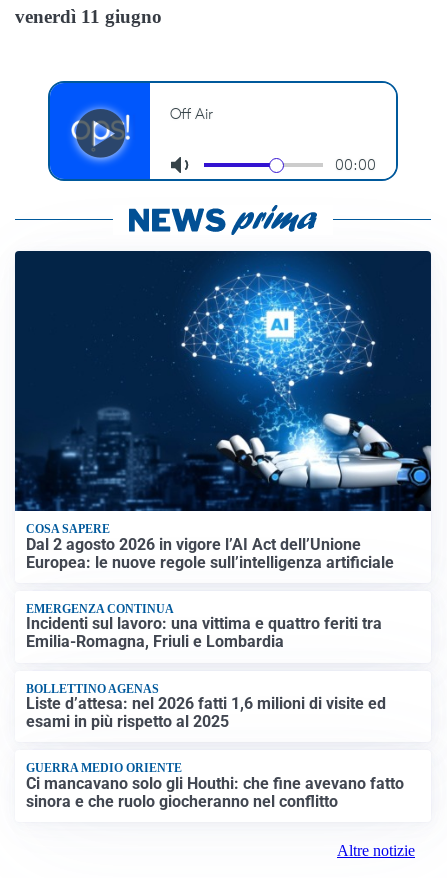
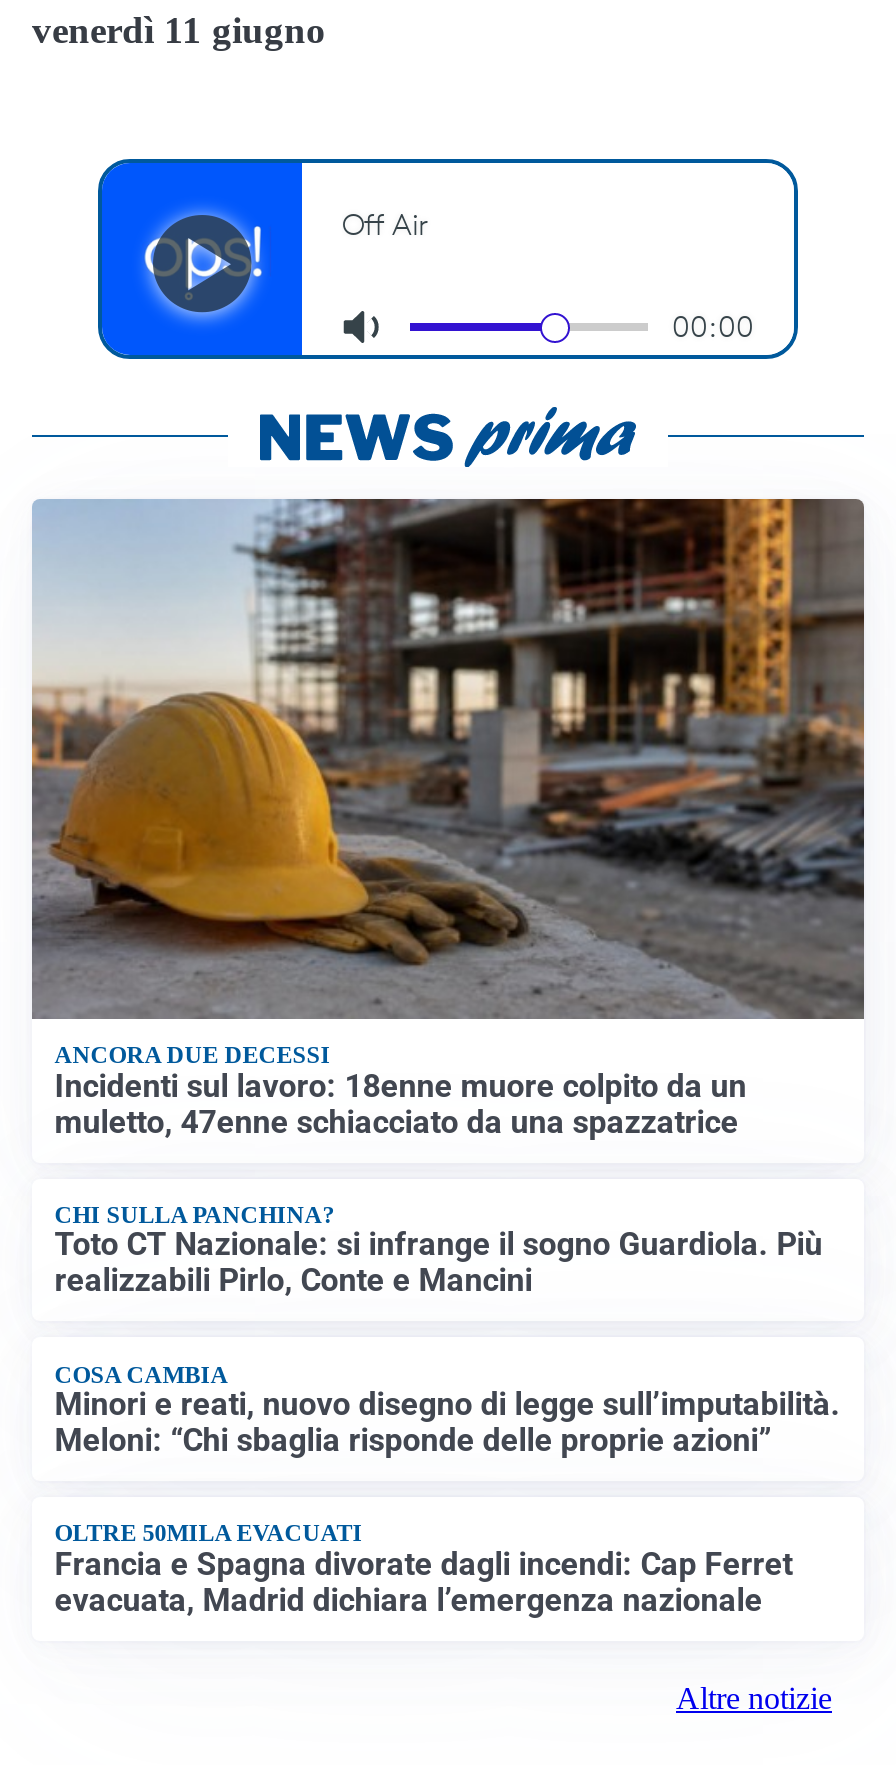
- [image]
- COSA SAPERE
- Dal 2 agosto 2026 in vigore l’AI Act dell’Unione
- Europea: le nuove regole sull’intelligenza artificiale
+ [image]
+ ANCORA DUE DECESSI
+ Incidenti sul lavoro: 18enne muore colpito da un
+ muletto, 47enne schiacciato da una spazzatrice

- EMERGENZA CONTINUA
- Incidenti sul lavoro: una vittima e quattro feriti tra
- Emilia-Romagna, Friuli e Lombardia
+ CHI SULLA PANCHINA?
+ Toto CT Nazionale: si infrange il sogno Guardiola. Più
+ realizzabili Pirlo, Conte e Mancini

- BOLLETTINO AGENAS
- Liste d’attesa: nel 2026 fatti 1,6 milioni di visite ed
- esami in più rispetto al 2025
+ COSA CAMBIA
+ Minori e reati, nuovo disegno di legge sull’imputabilità.
+ Meloni: “Chi sbaglia risponde delle proprie azioni”

- GUERRA MEDIO ORIENTE
- Ci mancavano solo gli Houthi: che fine avevano fatto
- sinora e che ruolo giocheranno nel conflitto
+ OLTRE 50MILA EVACUATI
+ Francia e Spagna divorate dagli incendi: Cap Ferret
+ evacuata, Madrid dichiara l’emergenza nazionale
